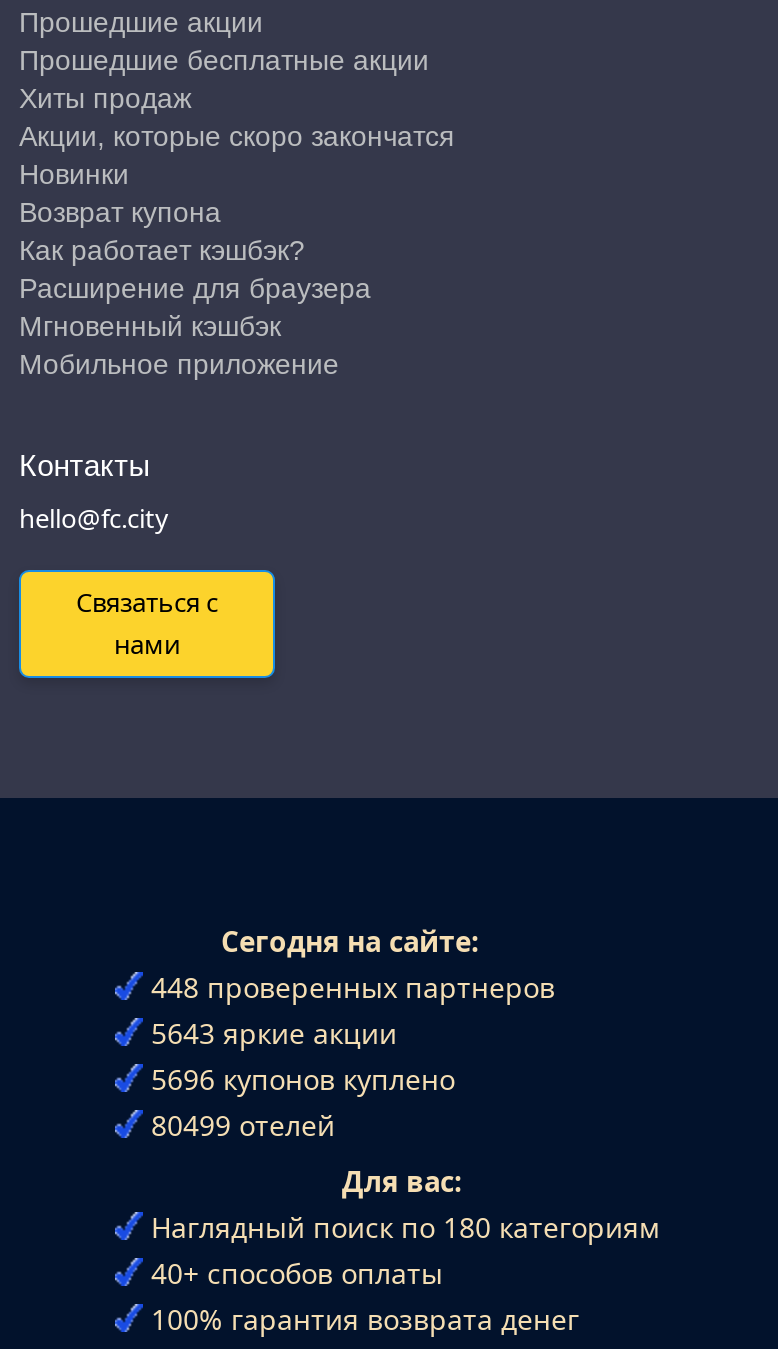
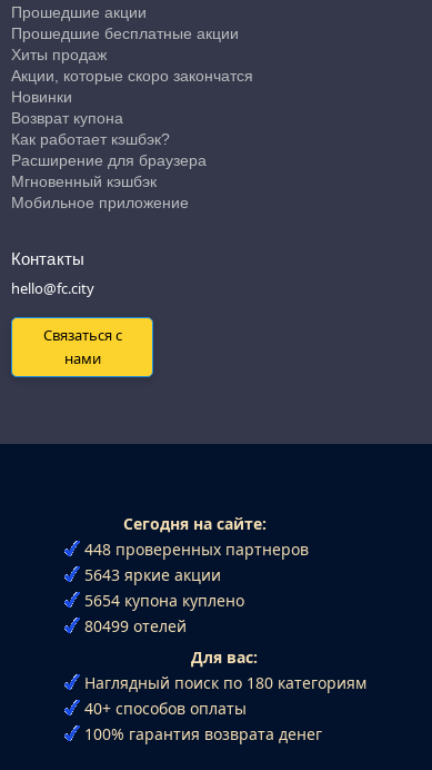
- 5696 купонов куплено
+ 5654 купона куплено
